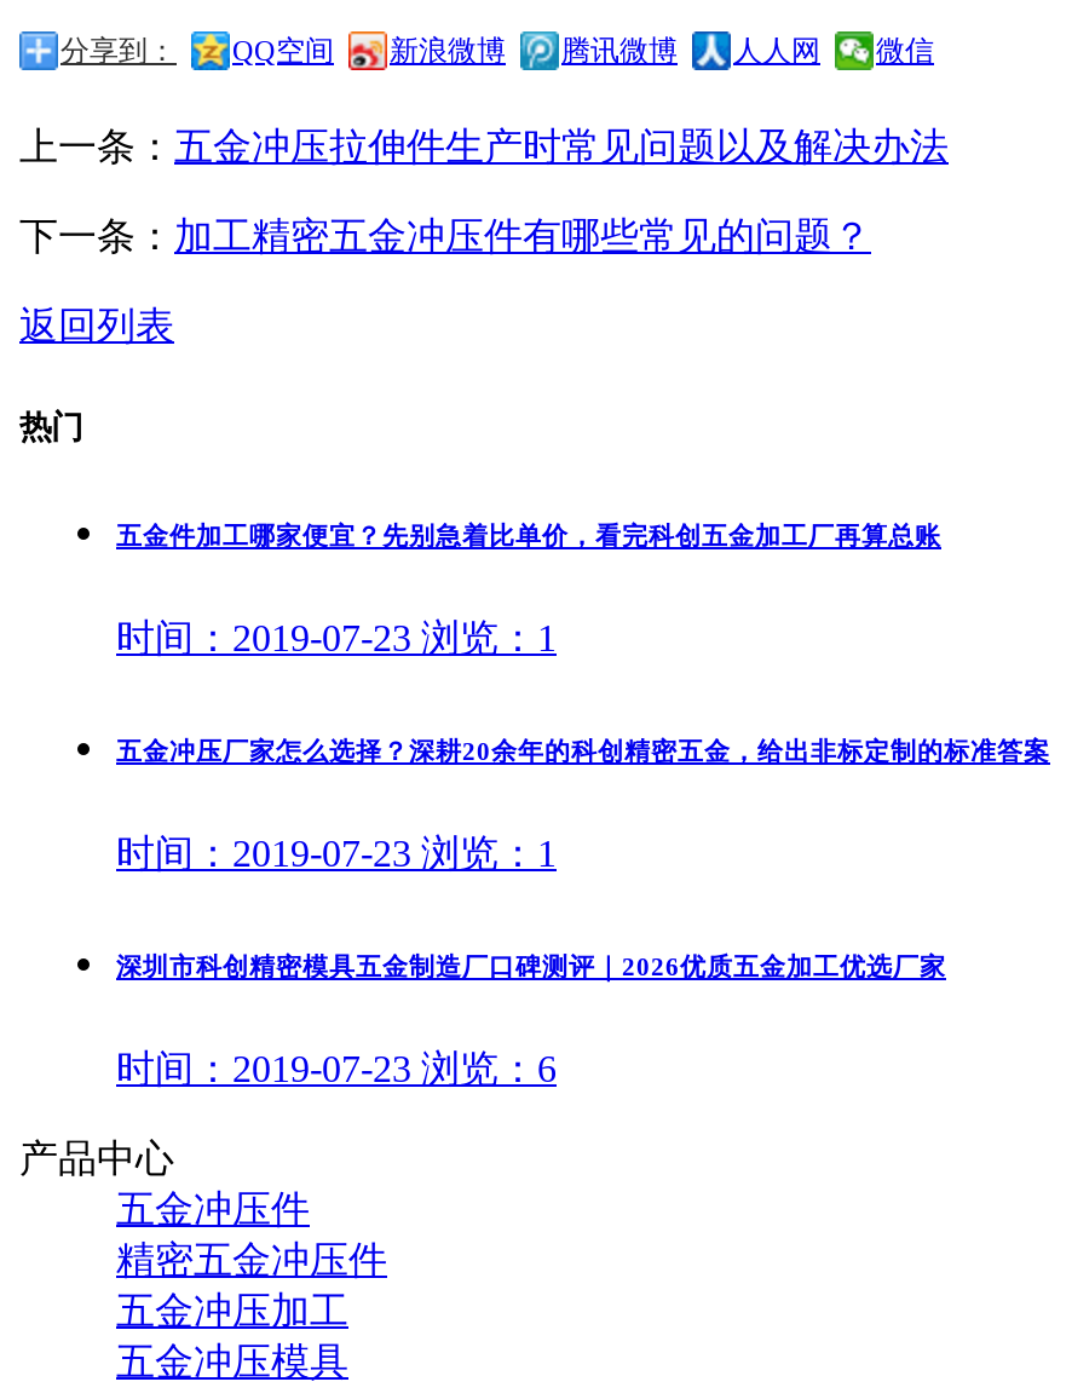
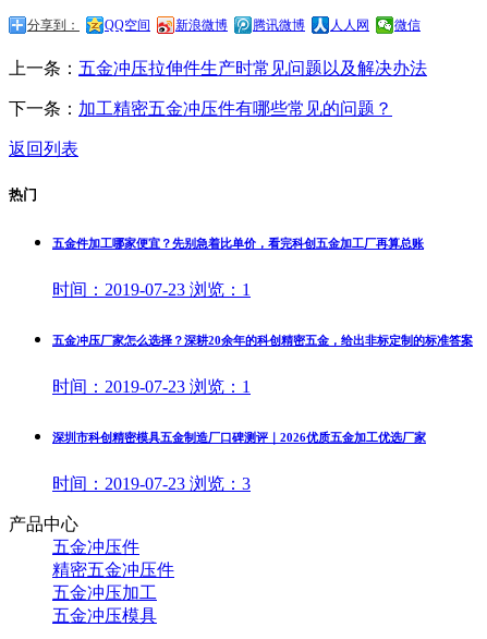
- 时间：2019-07-23浏览：6
+ 时间：2019-07-23浏览：3
